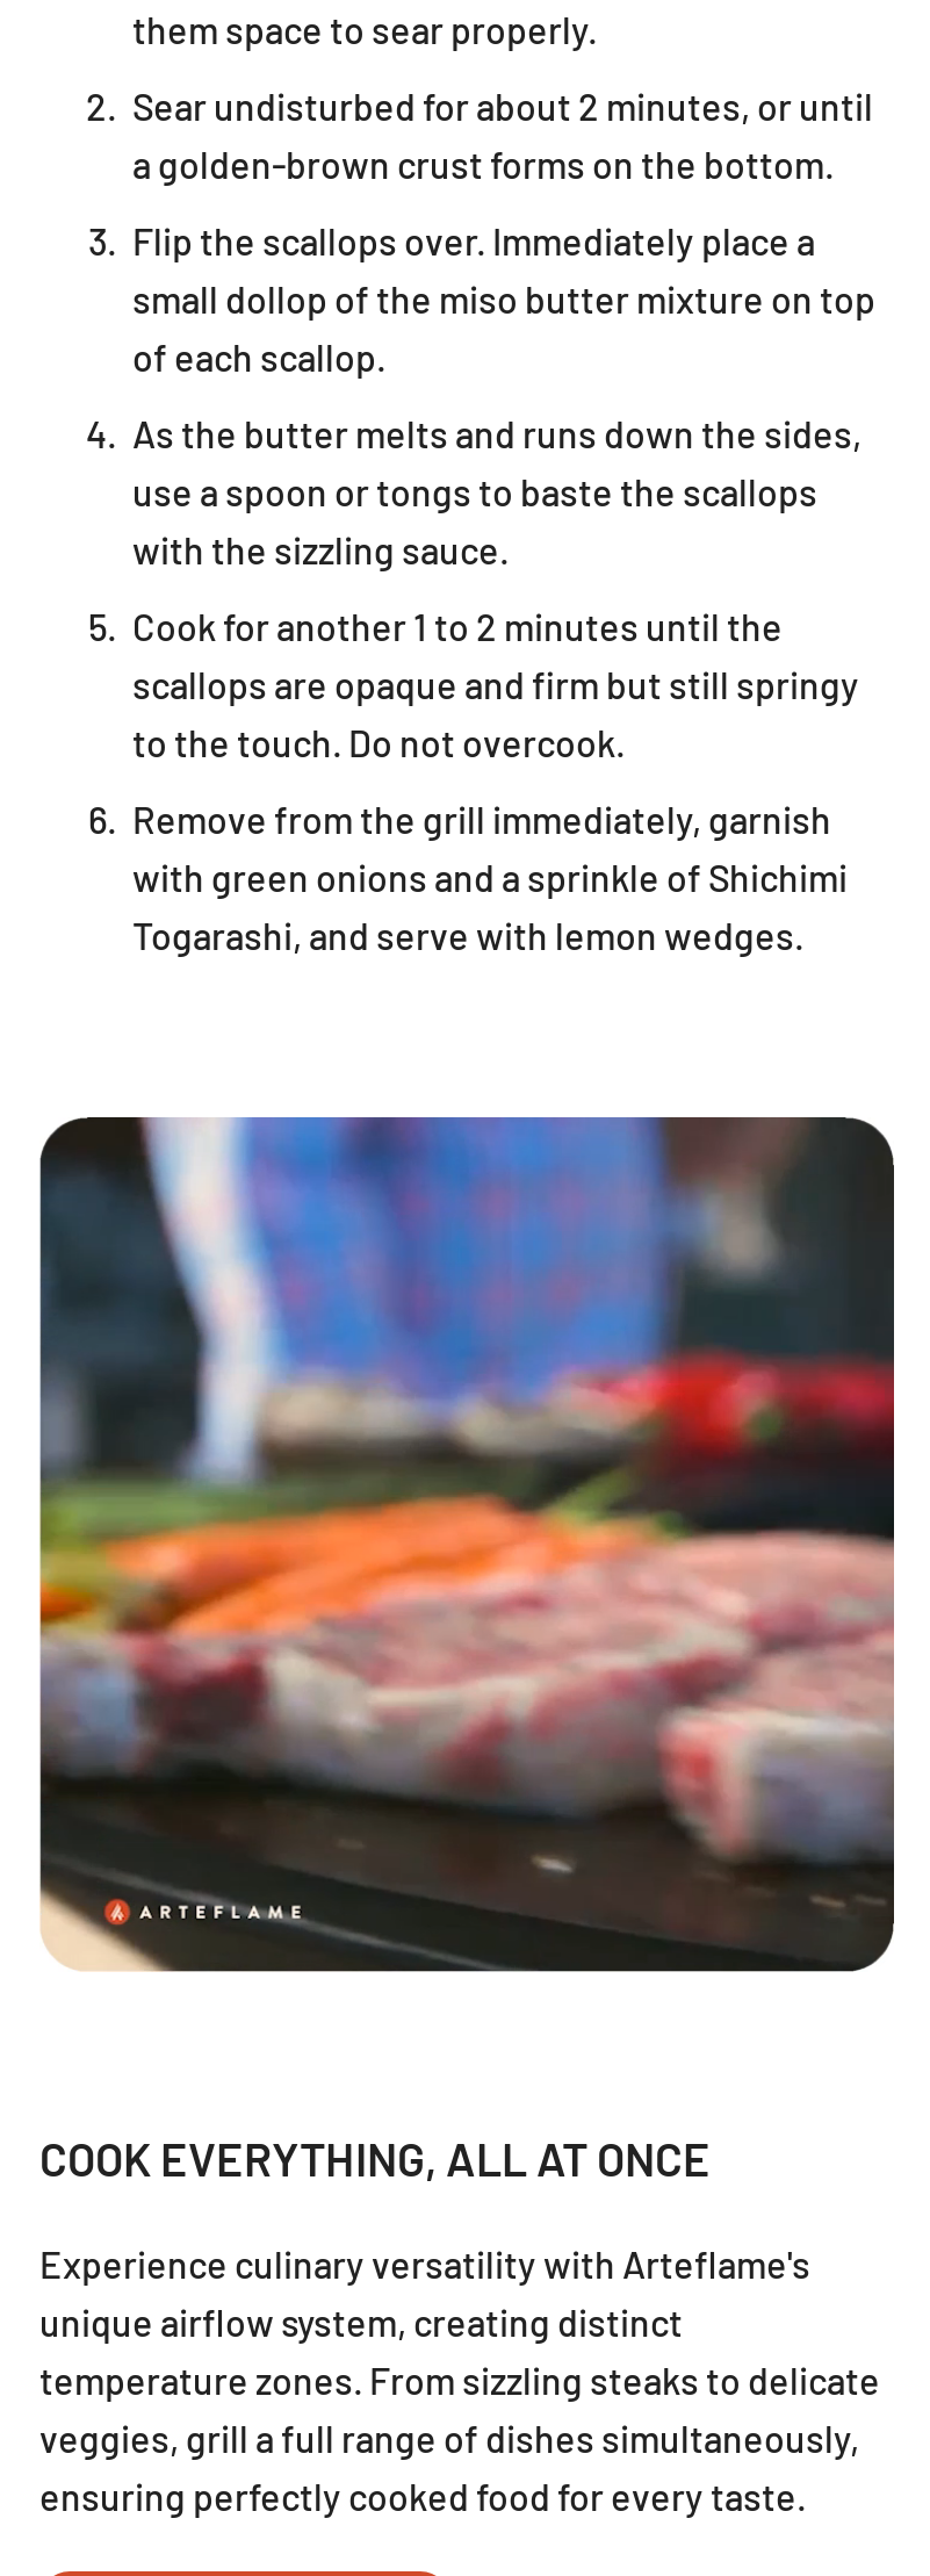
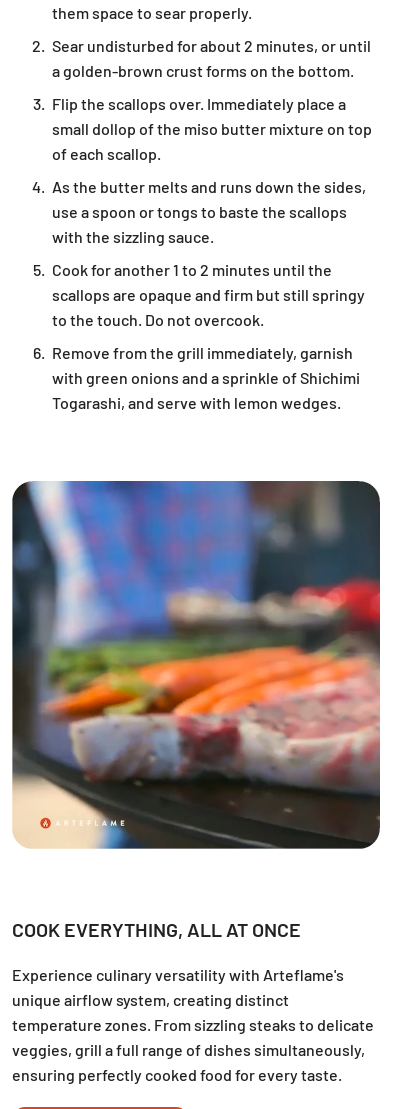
- [image]
+ [image]
